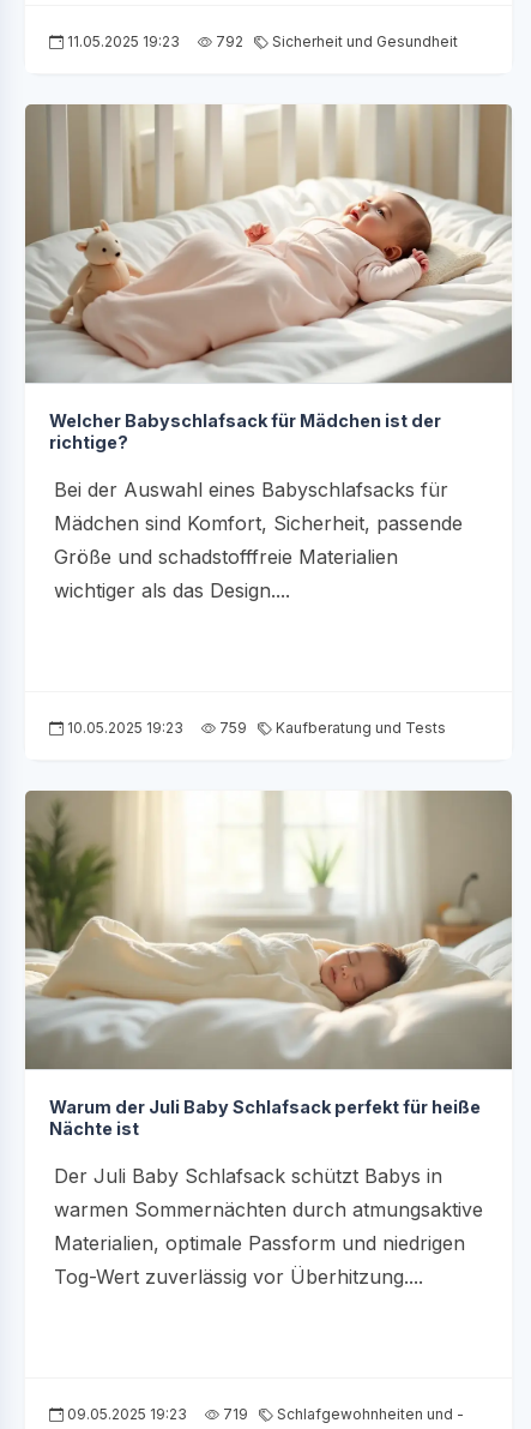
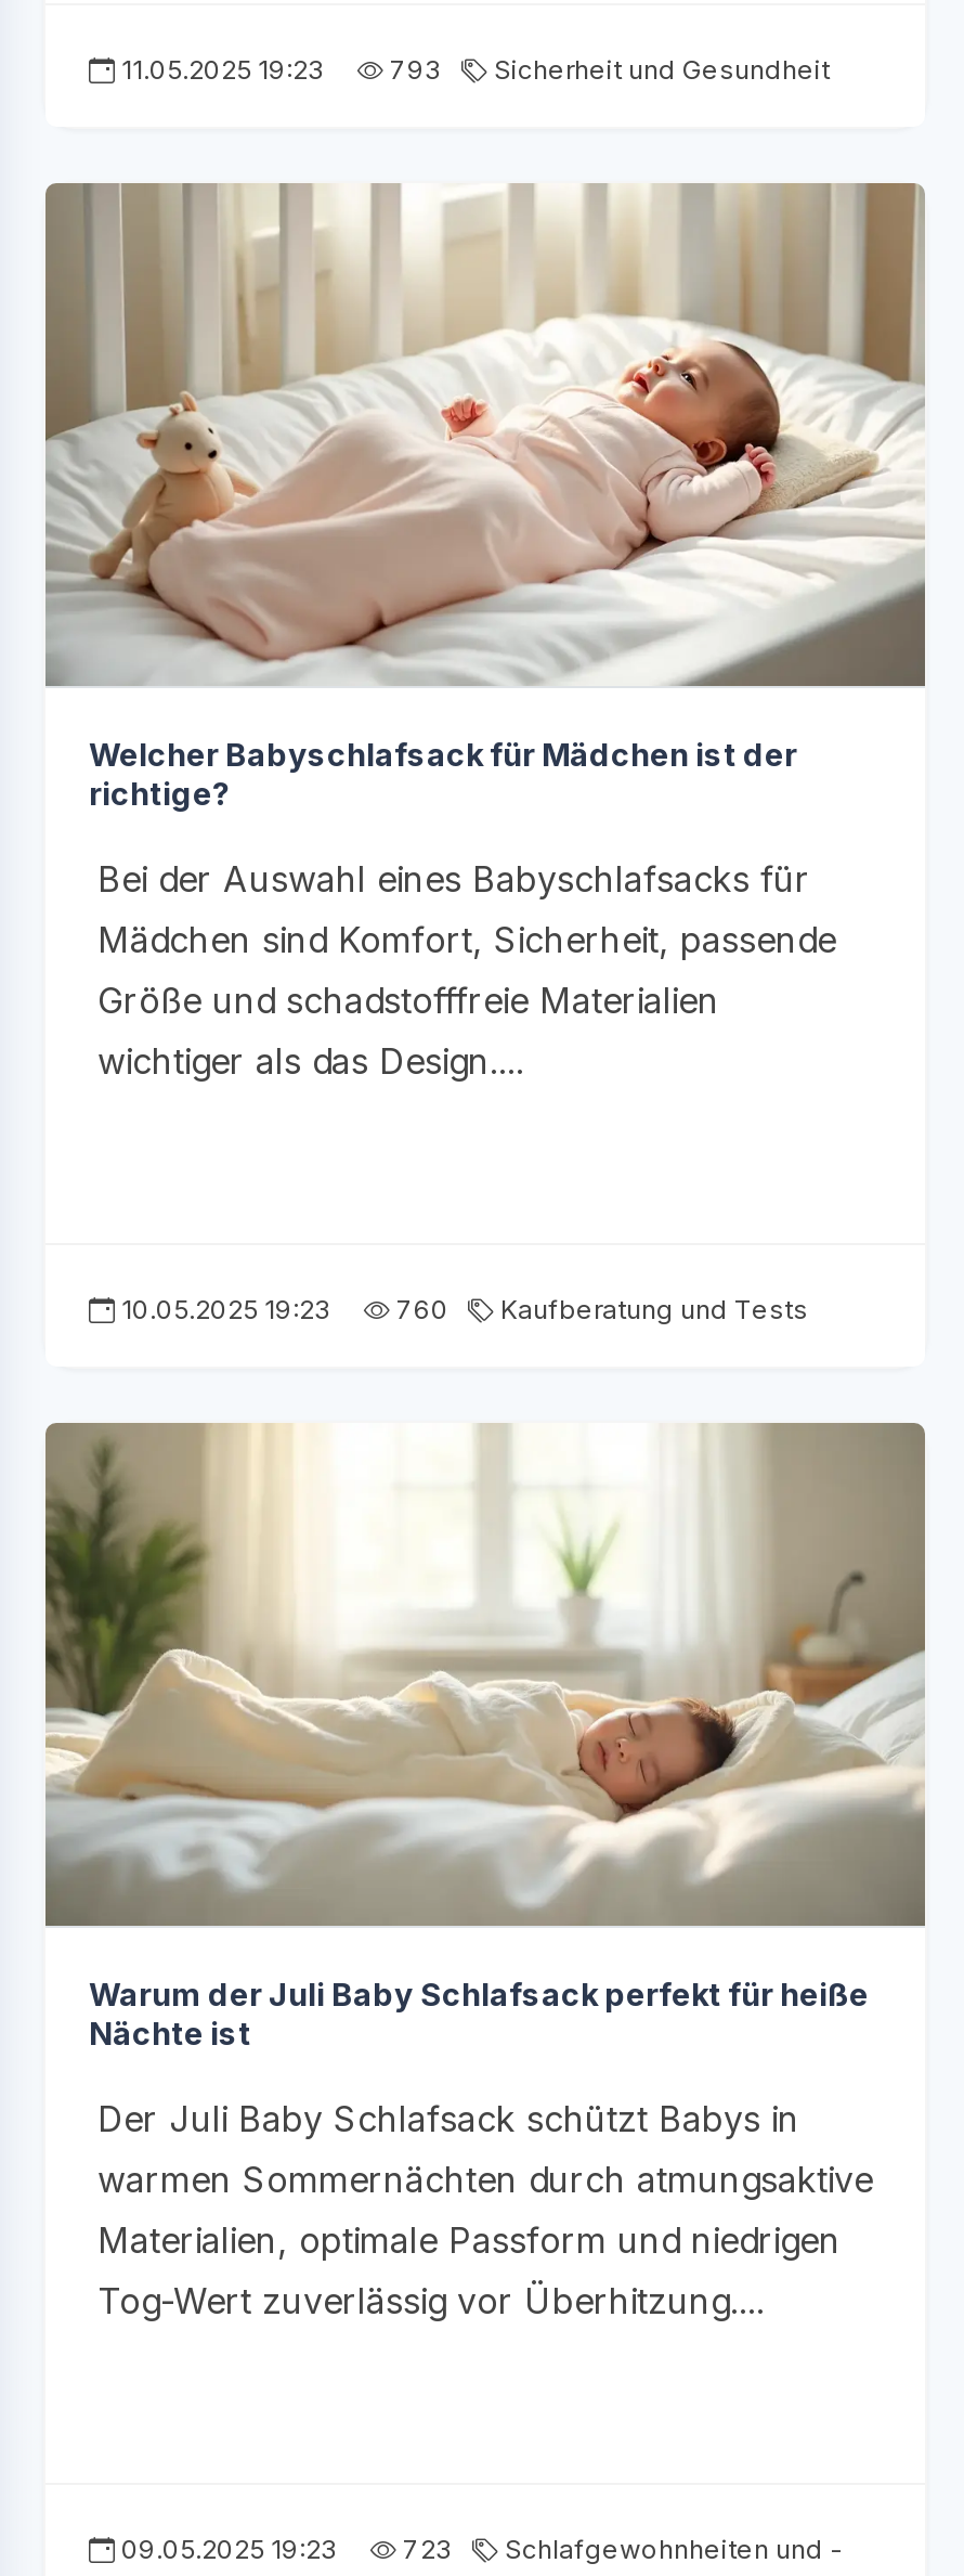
- 11.05.2025 19:23 792 Sicherheit und Gesundheit
+ 11.05.2025 19:23 793 Sicherheit und Gesundheit

- 10.05.2025 19:23 759 Kaufberatung und Tests
+ 10.05.2025 19:23 760 Kaufberatung und Tests

- 09.05.2025 19:23 719 Schlafgewohnheiten und -
+ 09.05.2025 19:23 723 Schlafgewohnheiten und -
